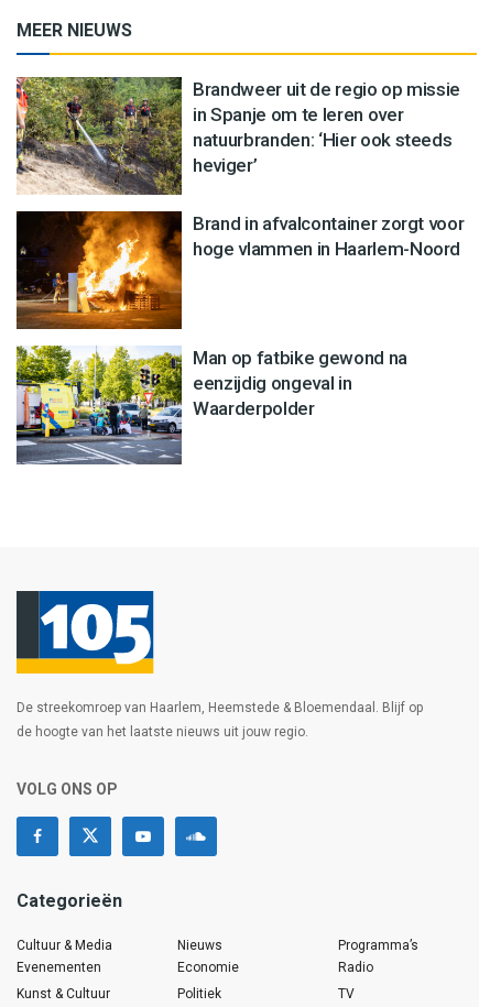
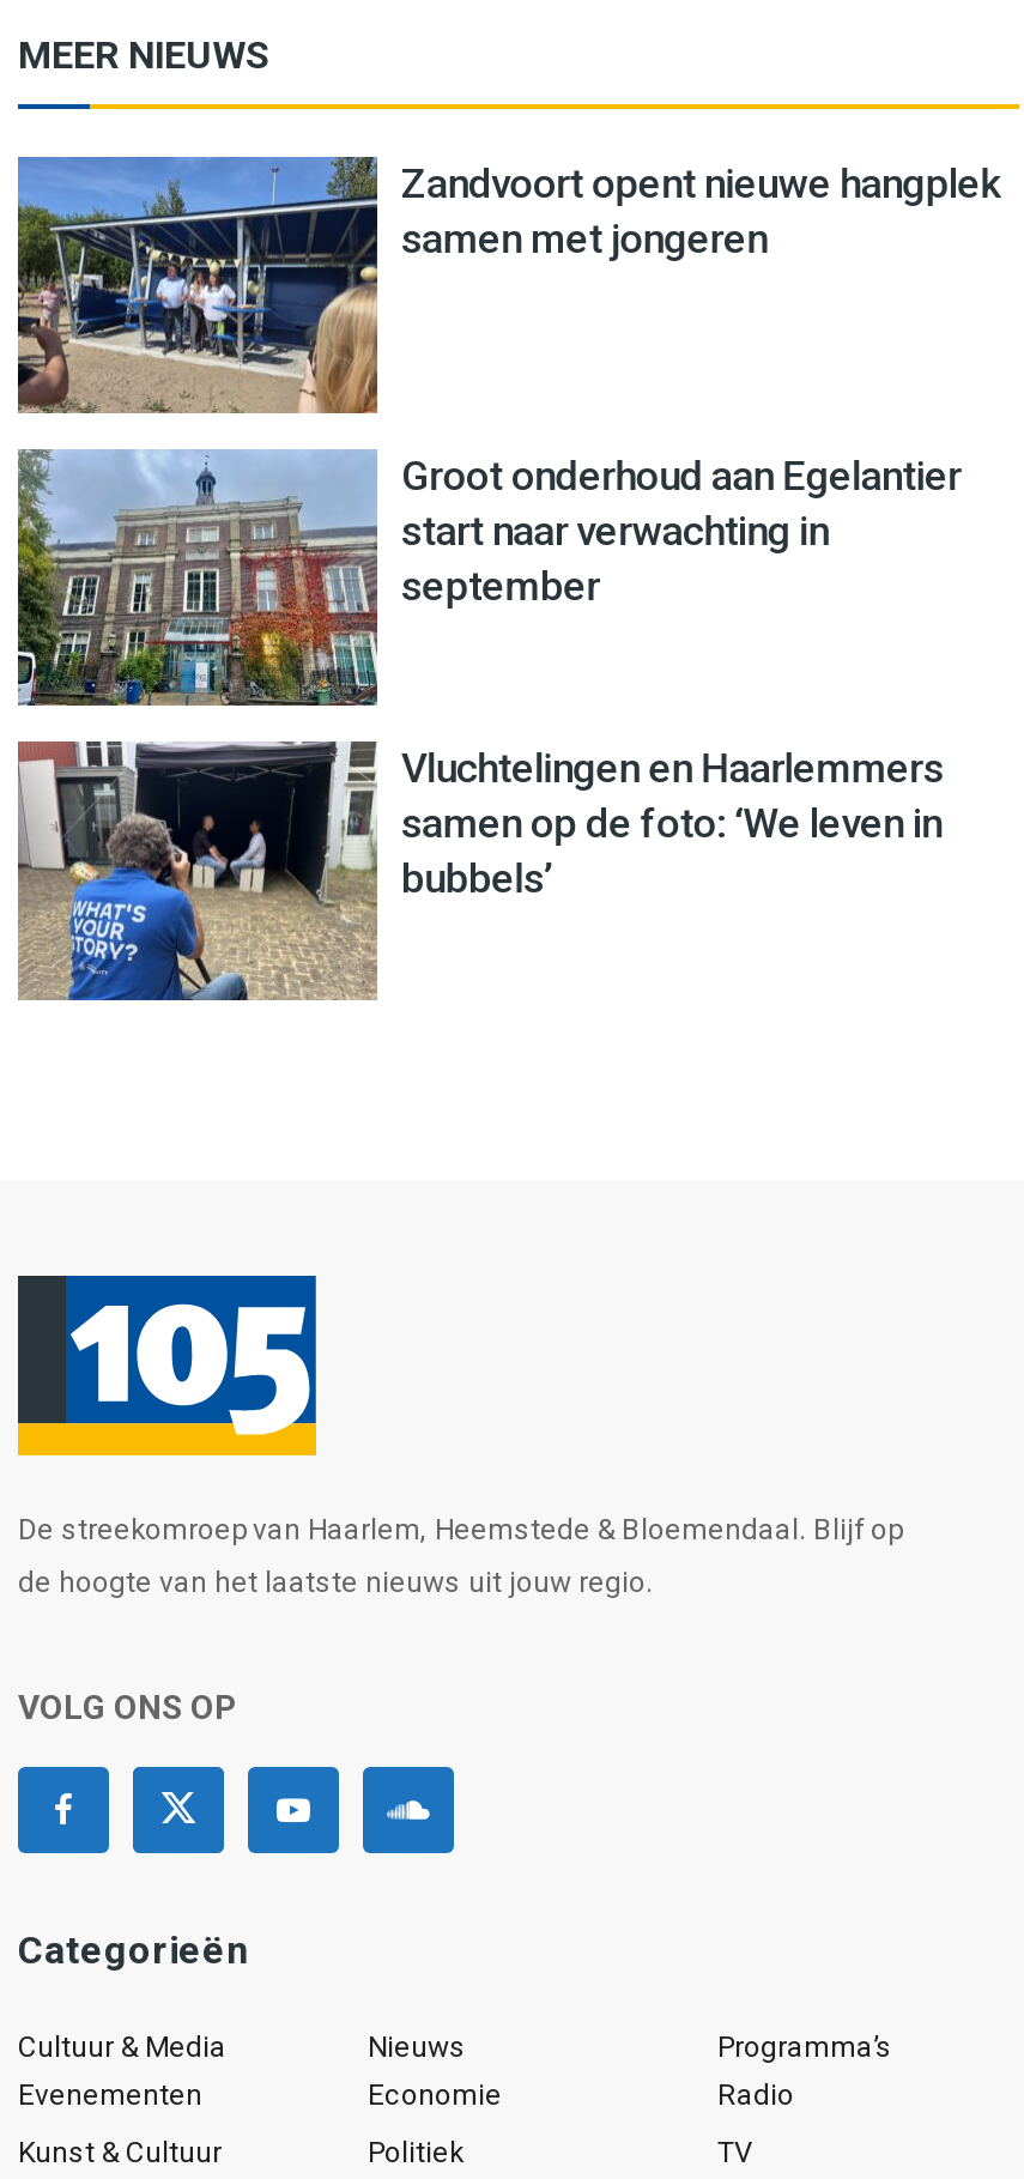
- [image]
- Brandweer uit de regio op missie
- in Spanje om te leren over
- natuurbranden: ‘Hier ook steeds
- heviger’
+ [image]
+ Zandvoort opent nieuwe hangplek
+ samen met jongeren

- [image]
- Brand in afvalcontainer zorgt voor
- hoge vlammen in Haarlem-Noord
+ [image]
+ Groot onderhoud aan Egelantier
+ start naar verwachting in
+ september

- [image]
- Man op fatbike gewond na
- eenzijdig ongeval in
- Waarderpolder
+ [image]
+ Vluchtelingen en Haarlemmers
+ samen op de foto: ‘We leven in
+ bubbels’
